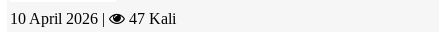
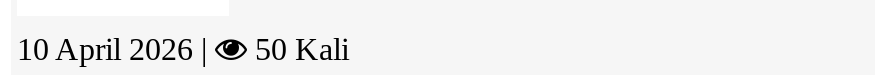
- 47 Kali
+ 50 Kali
